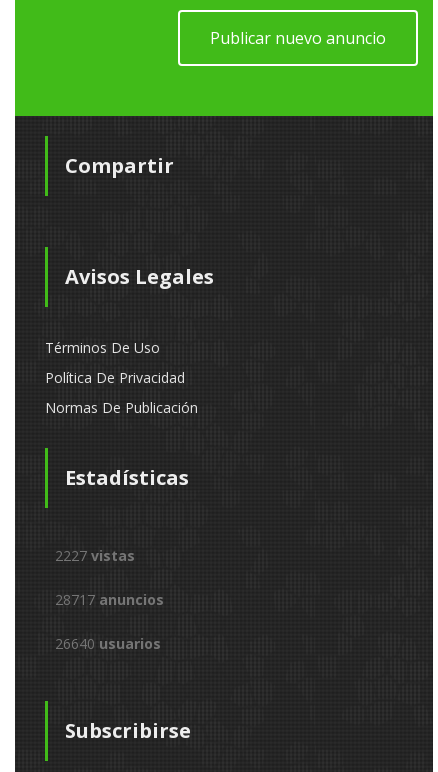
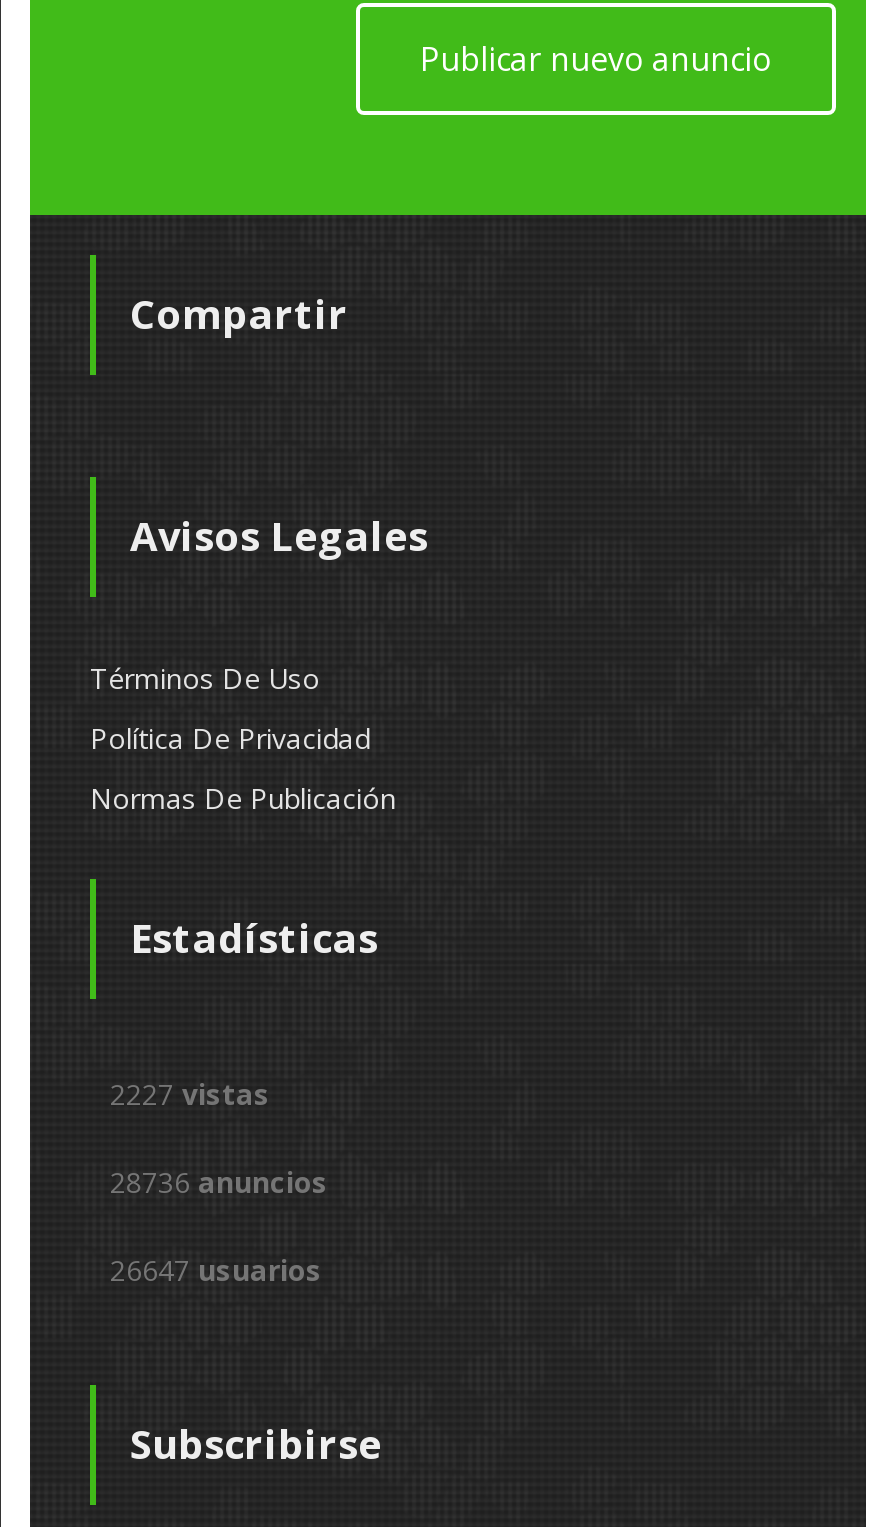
- 28717 anuncios
+ 28736 anuncios

- 26640 usuarios
+ 26647 usuarios
